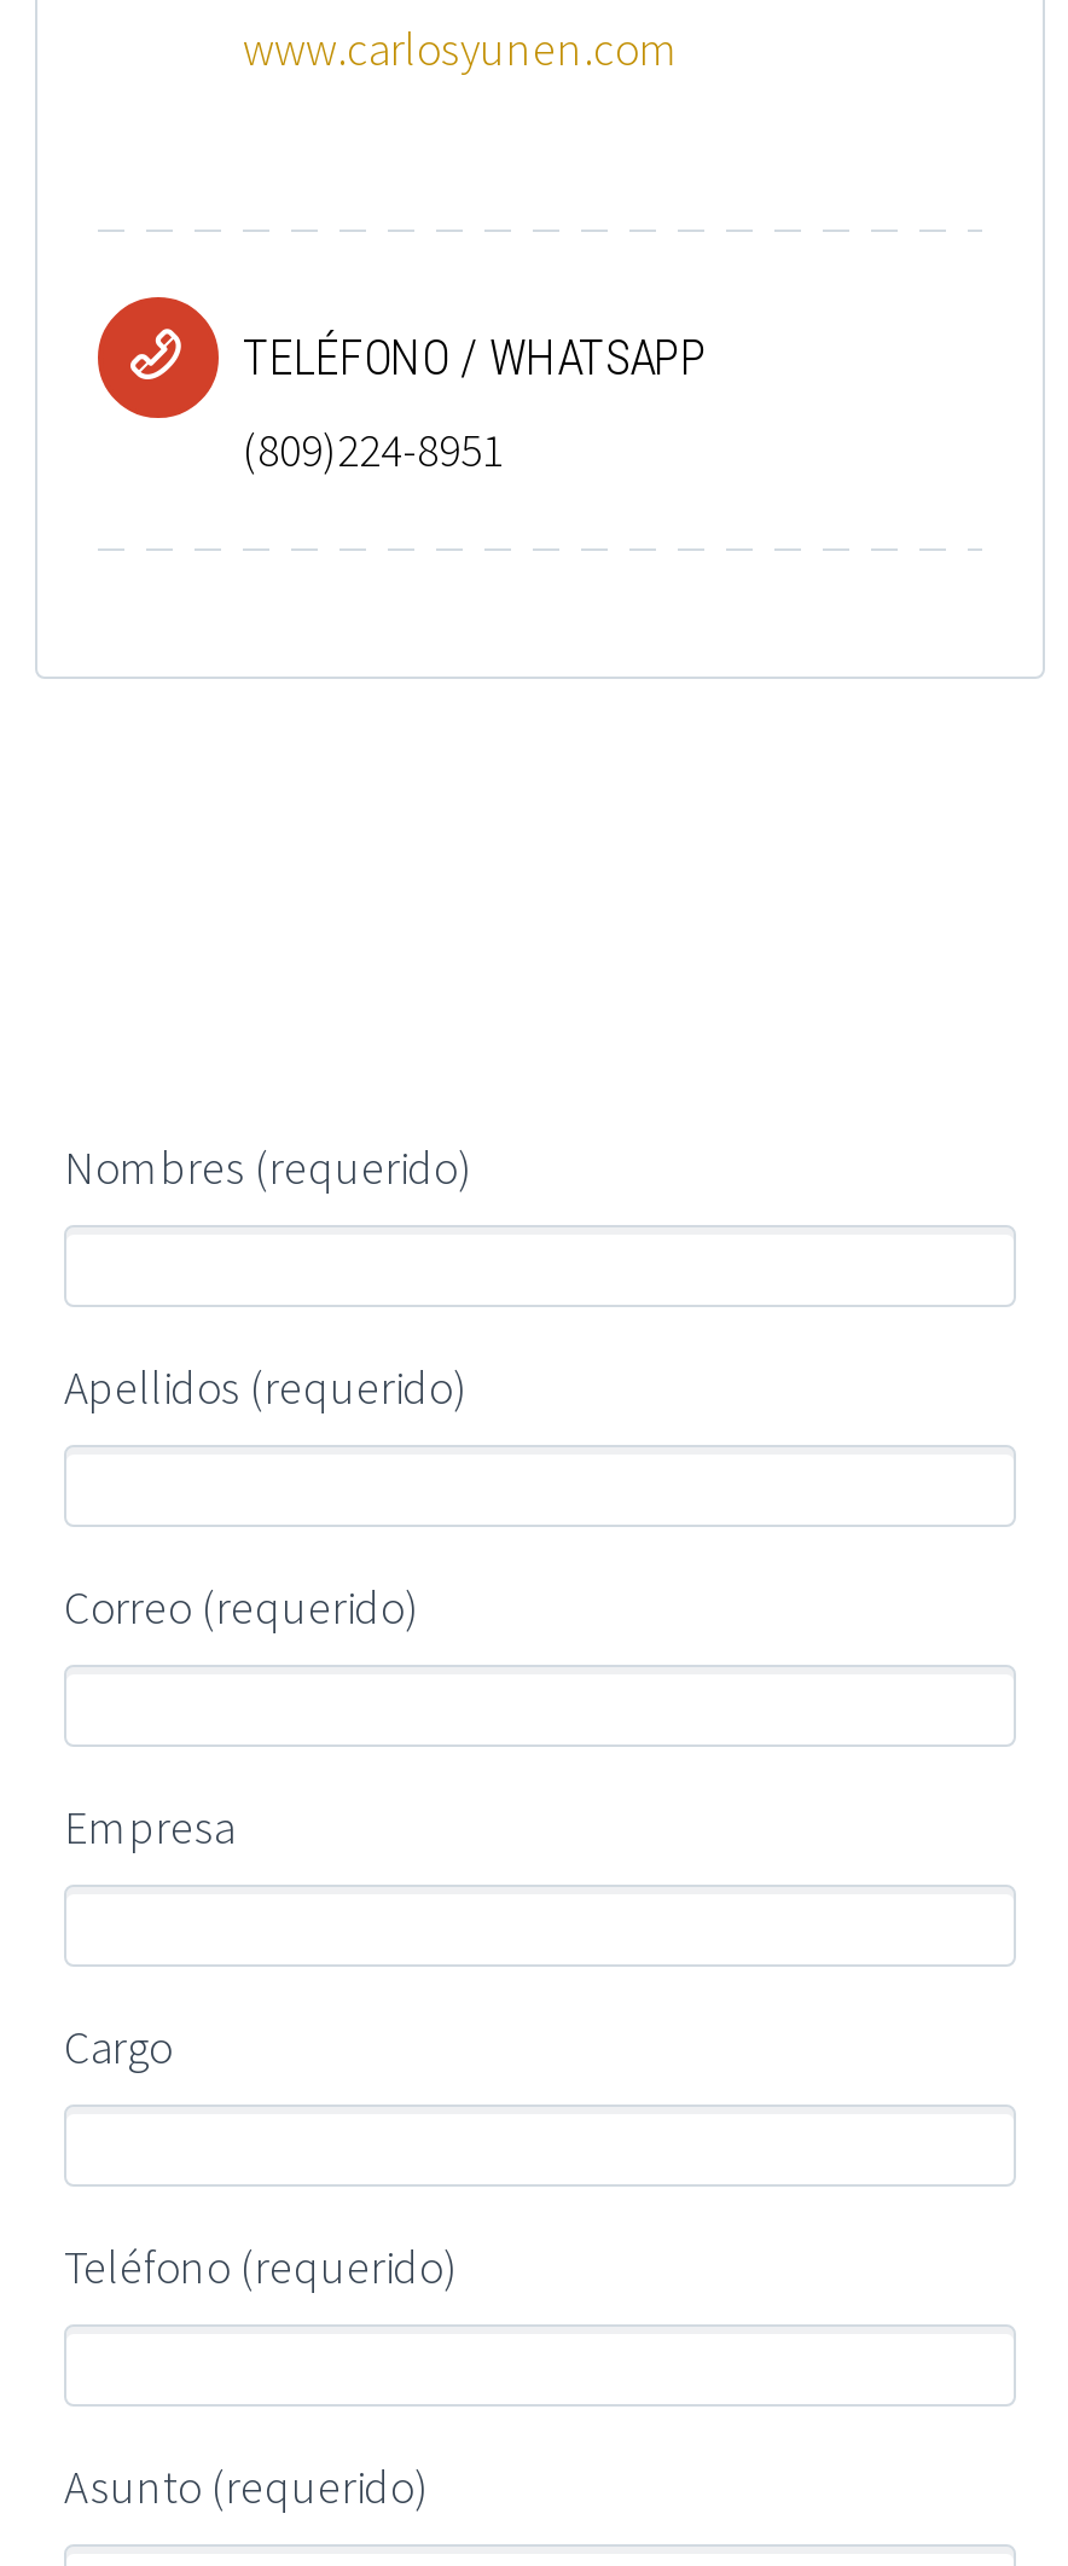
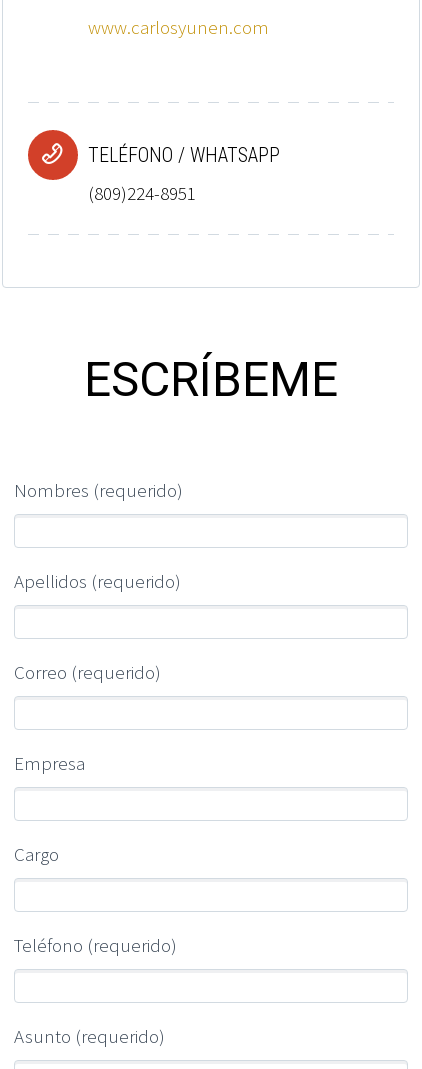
+ ESCRÍBEME
